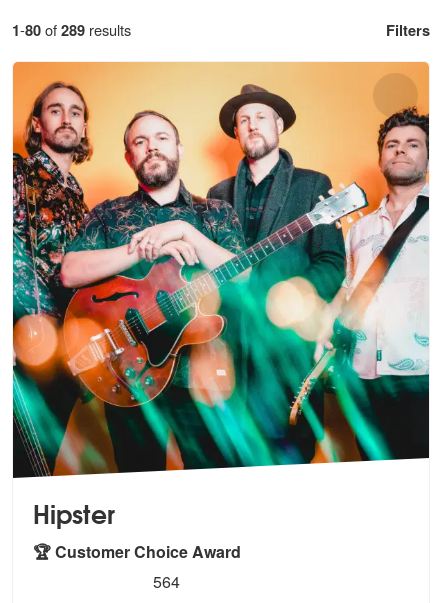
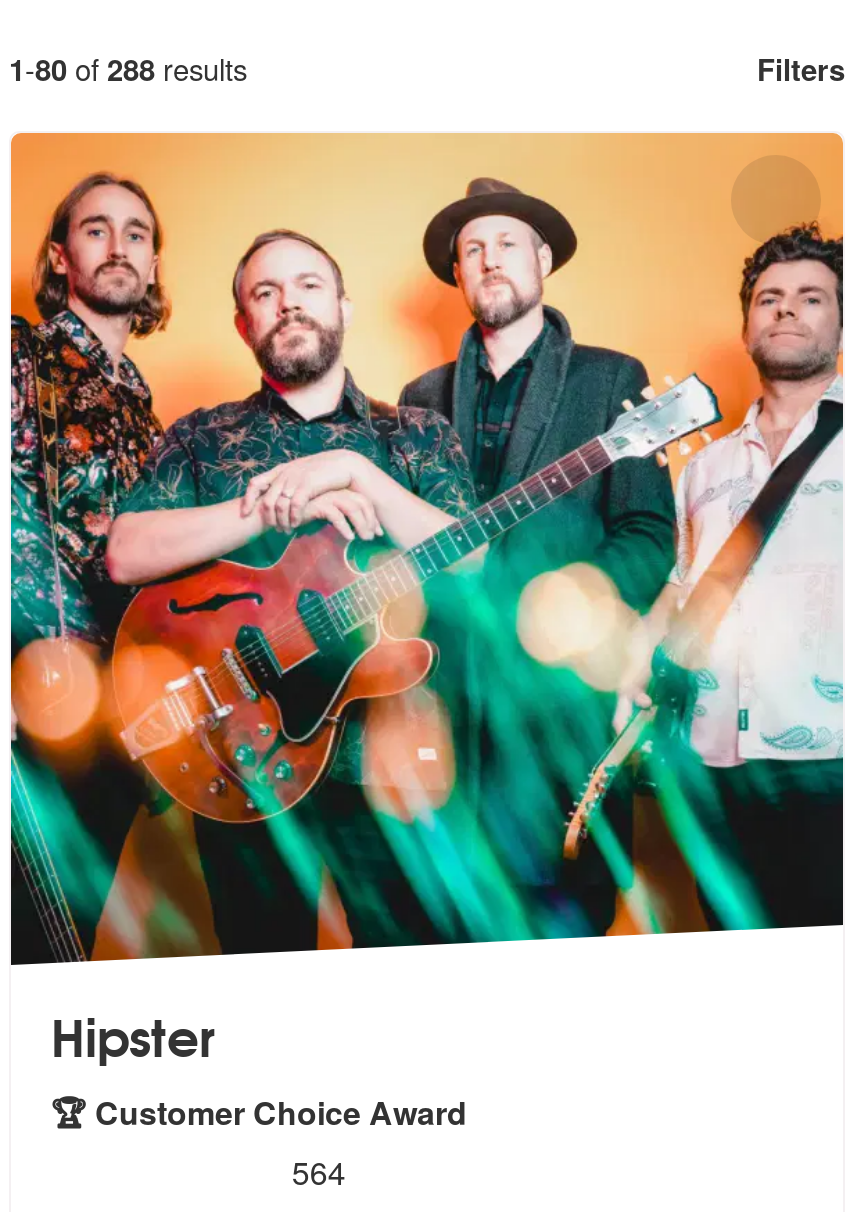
- 1-80 of 289 results
+ 1-80 of 288 results
